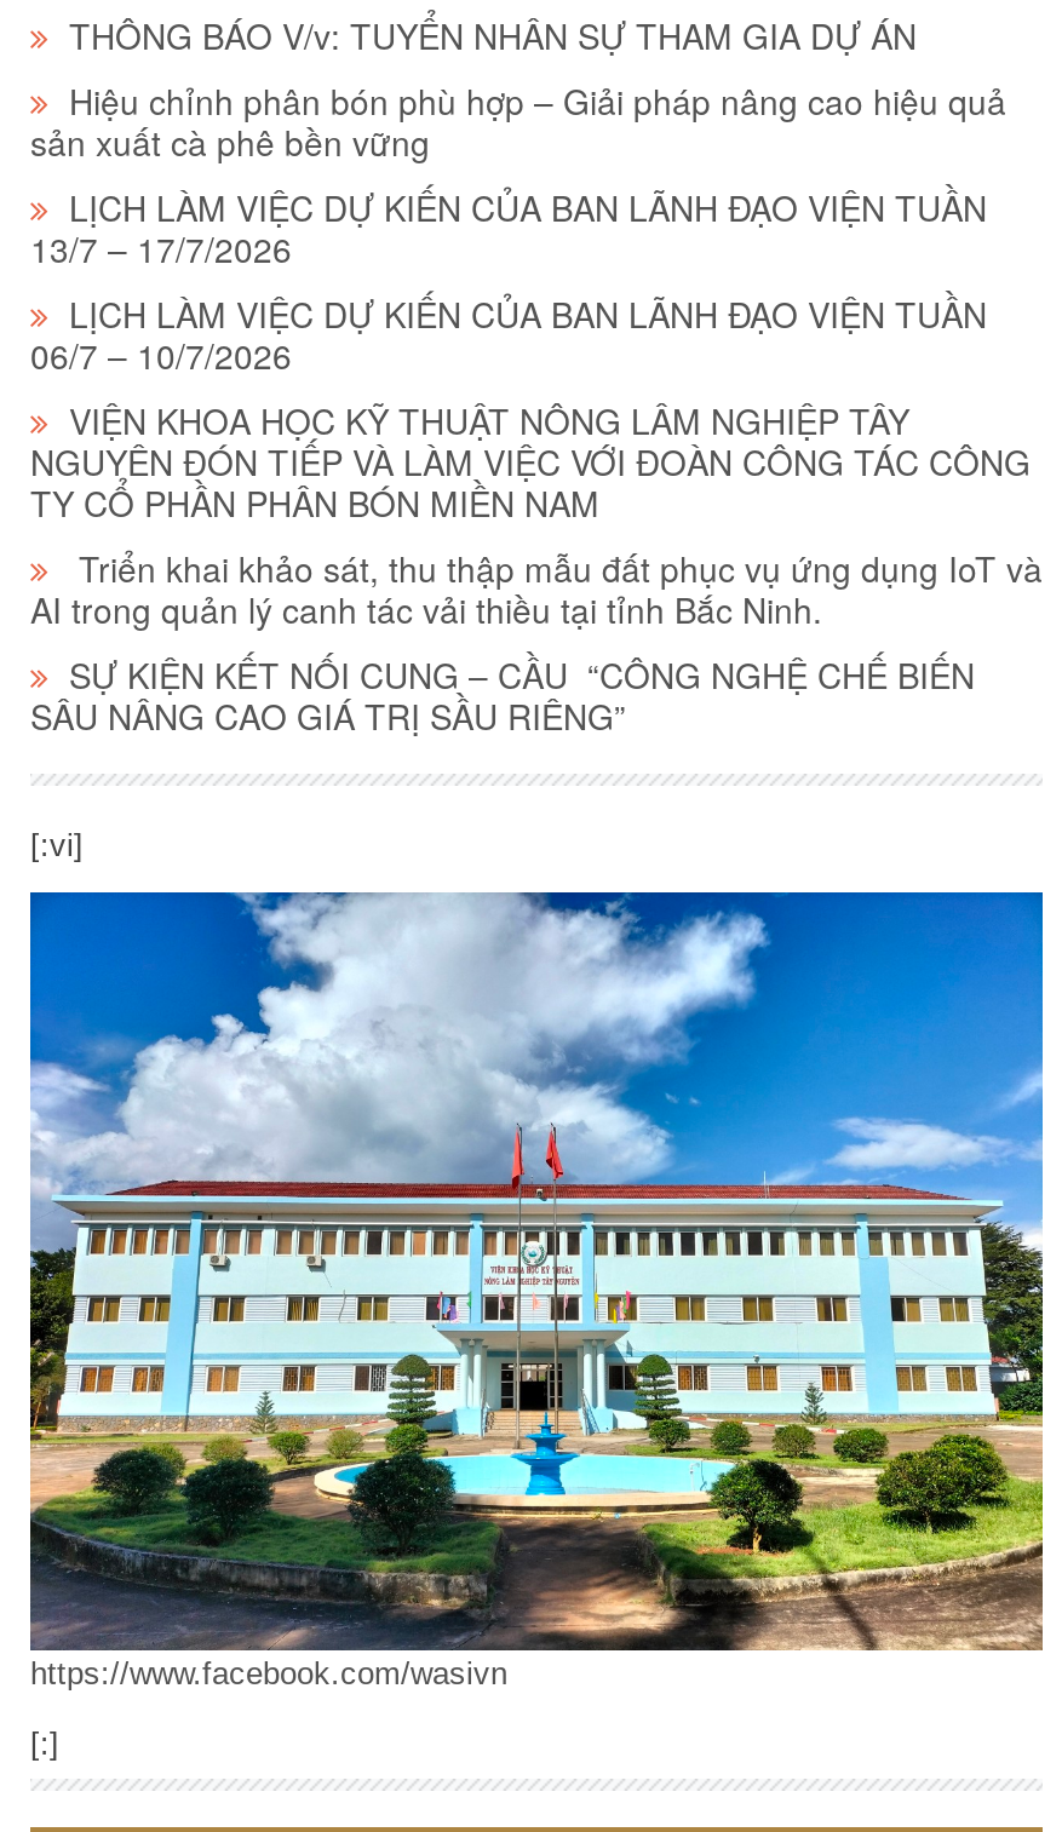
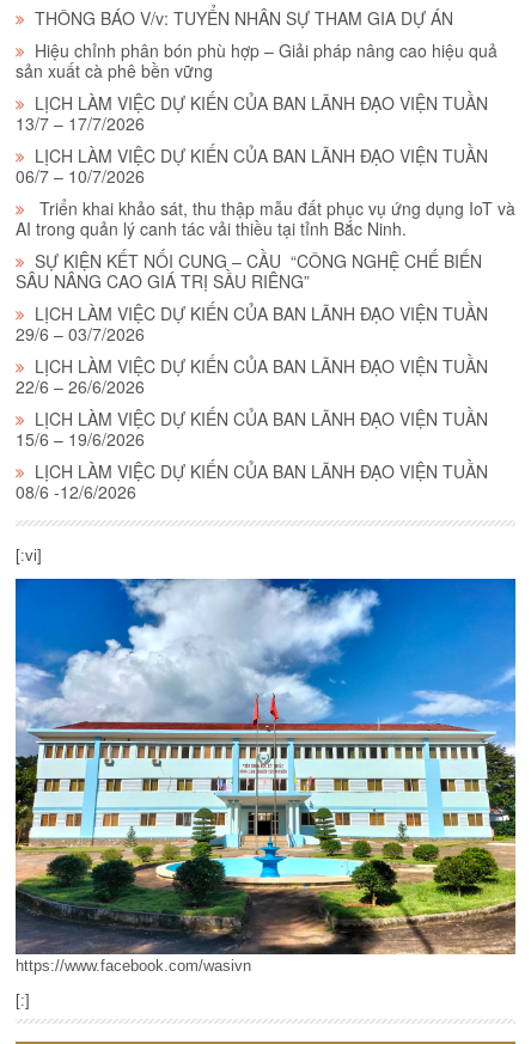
- VIỆN KHOA HỌC KỸ THUẬT NÔNG LÂM NGHIỆP TÂY
- NGUYÊN ĐÓN TIẾP VÀ LÀM VIỆC VỚI ĐOÀN CÔNG TÁC CÔNG
- TY CỔ PHẦN PHÂN BÓN MIỀN NAM

moved up: Triển khai khảo sát, thu thập mẫu đất phục vụ ứng dụng IoT và | AI trong quản lý canh tác vải thiều tại tỉnh Bắc Ninh. | SỰ KIỆN KẾT NỐI CUNG – CẦU “CÔNG NGHỆ CHẾ BIẾN | SÂU NÂNG CAO GIÁ TRỊ SẦU RIÊNG”

+ LỊCH LÀM VIỆC DỰ KIẾN CỦA BAN LÃNH ĐẠO VIỆN TUẦN
+ 29/6 – 03/7/2026
+ LỊCH LÀM VIỆC DỰ KIẾN CỦA BAN LÃNH ĐẠO VIỆN TUẦN
+ 22/6 – 26/6/2026
+ LỊCH LÀM VIỆC DỰ KIẾN CỦA BAN LÃNH ĐẠO VIỆN TUẦN
+ 15/6 – 19/6/2026
+ LỊCH LÀM VIỆC DỰ KIẾN CỦA BAN LÃNH ĐẠO VIỆN TUẦN
+ 08/6 -12/6/2026
